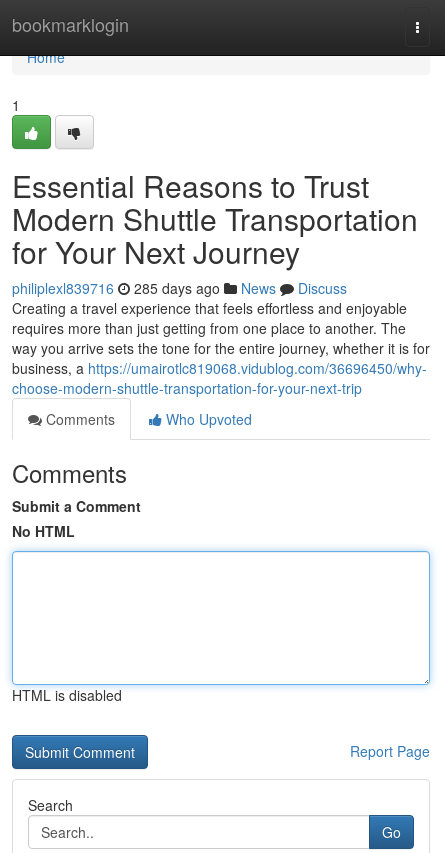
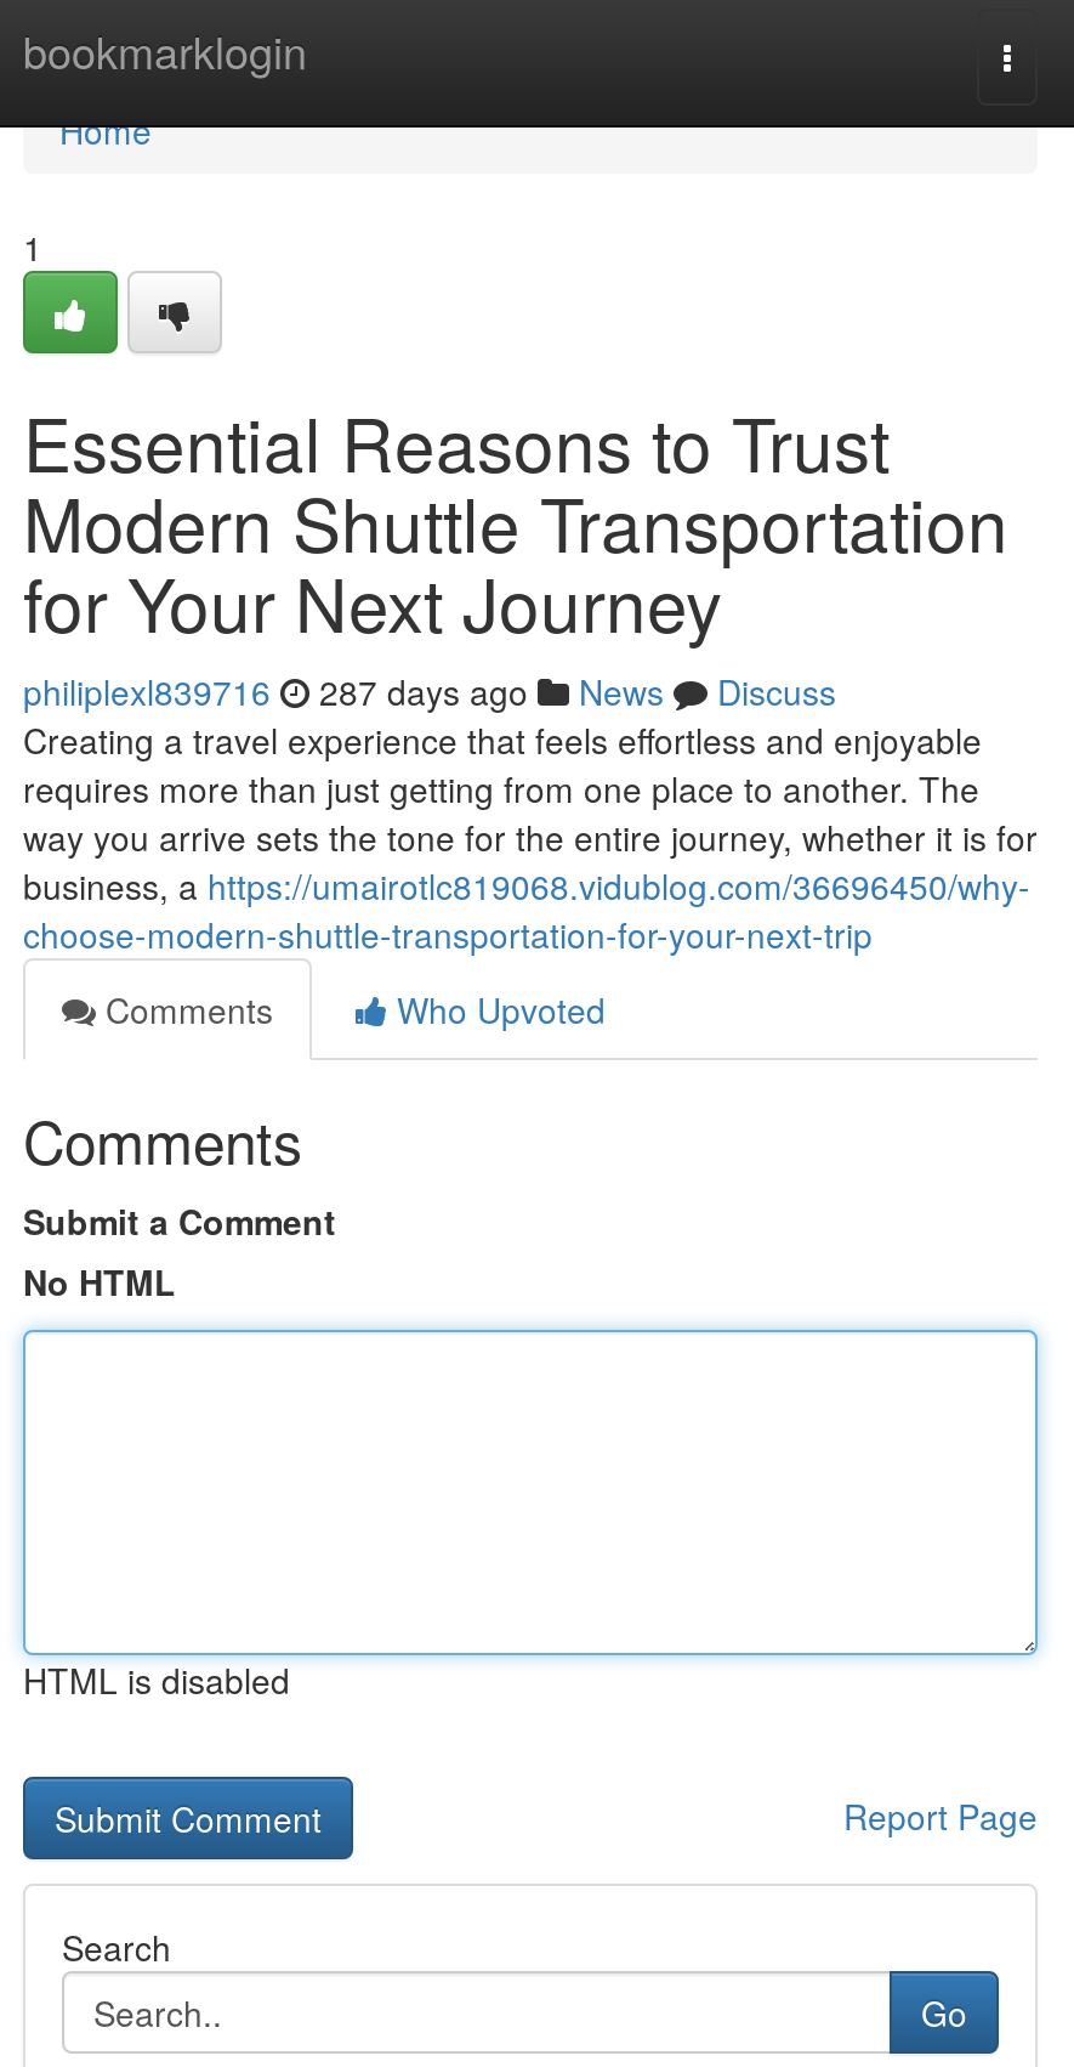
- philiplexl839716 285 days ago News Discuss
+ philiplexl839716 287 days ago News Discuss
